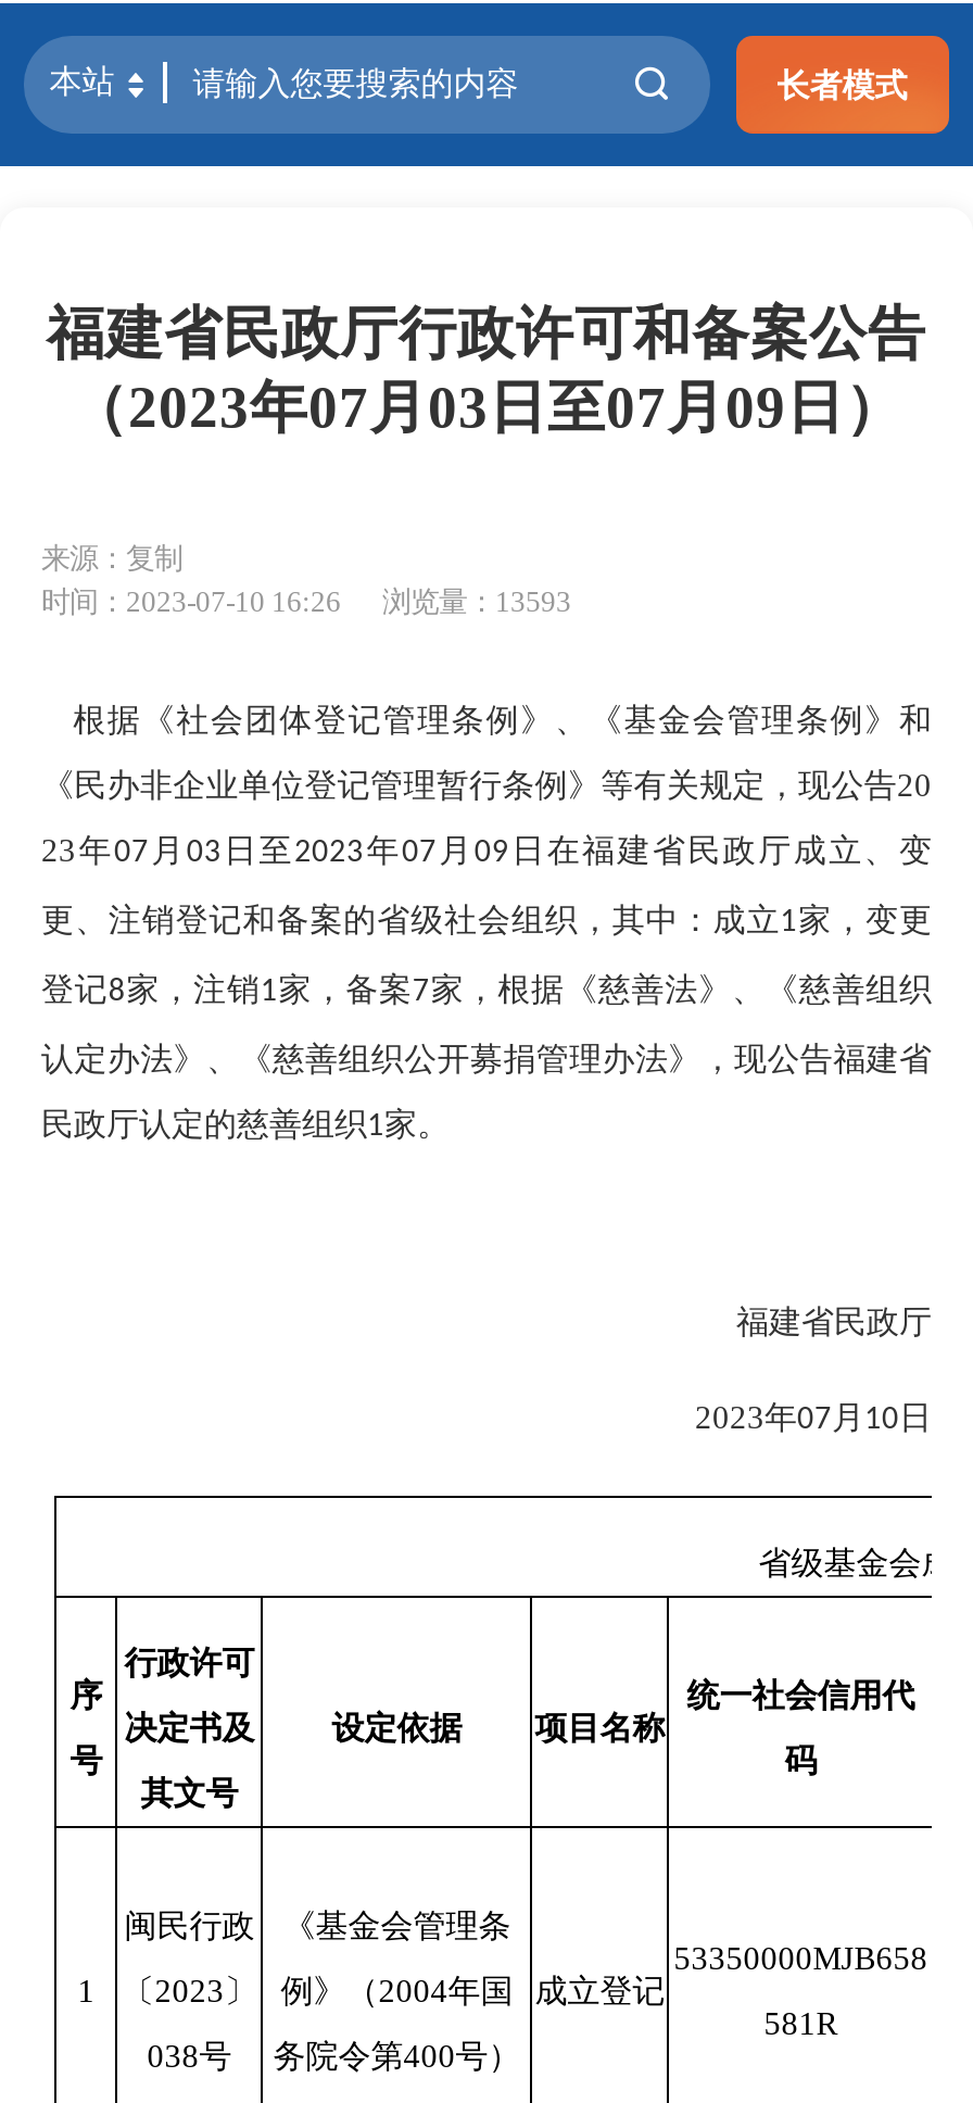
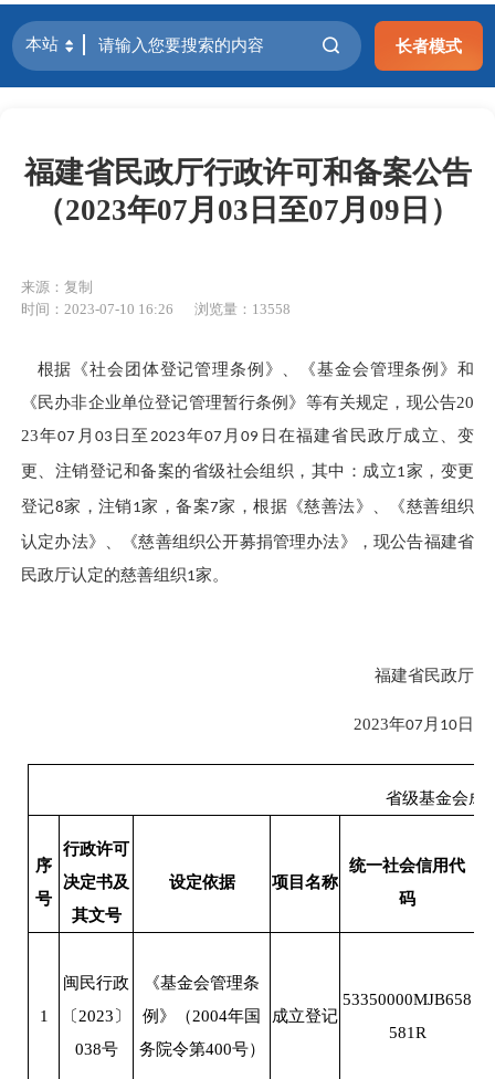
- 时间：2023-07-10 16:26 浏览量：13593
+ 时间：2023-07-10 16:26 浏览量：13558
